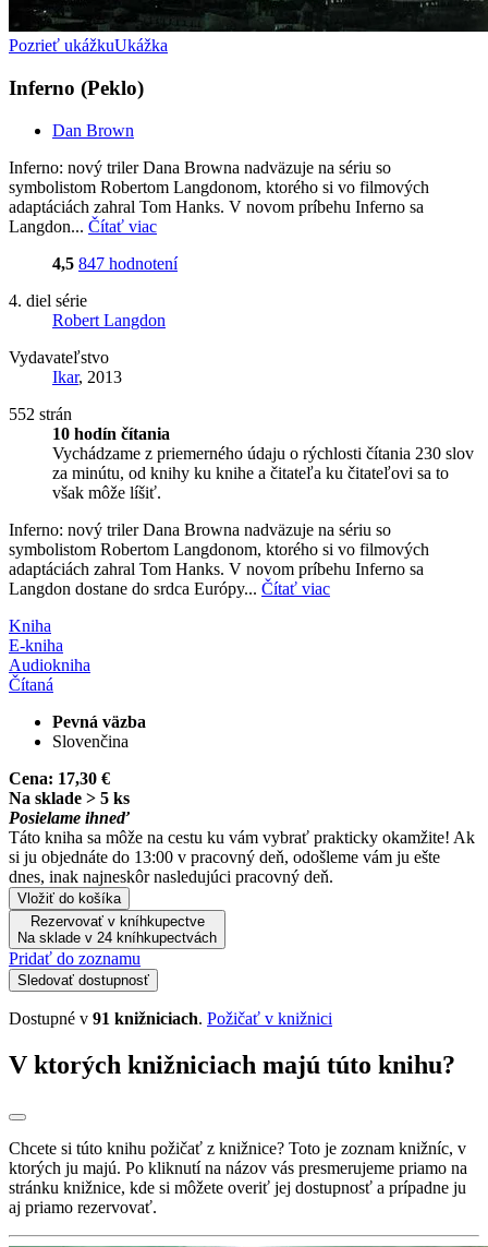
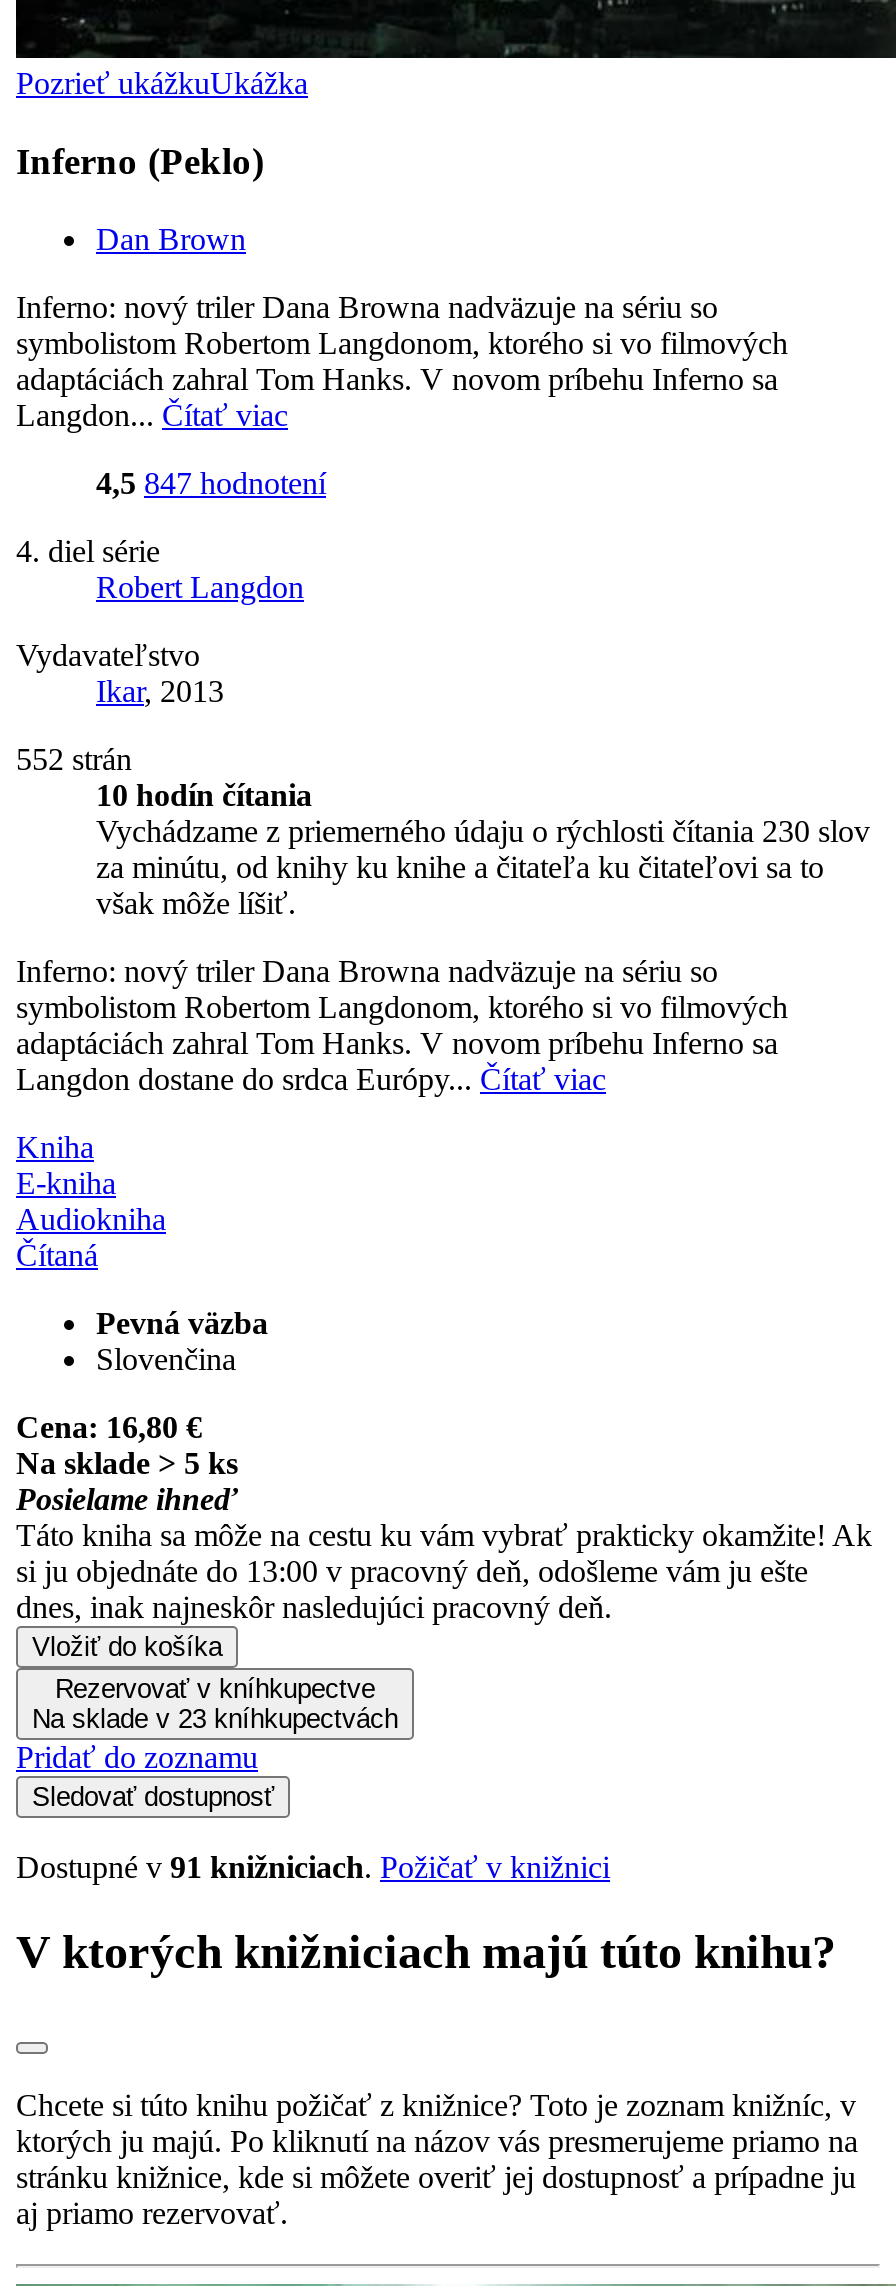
- Cena: 17,30 €
+ Cena: 16,80 €

- Na sklade v 24 kníhkupectvách
+ Na sklade v 23 kníhkupectvách
